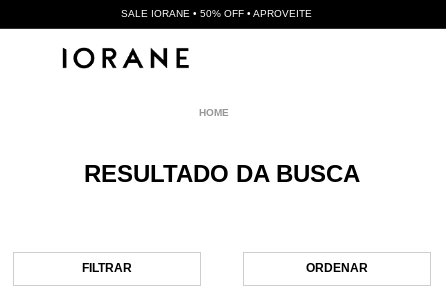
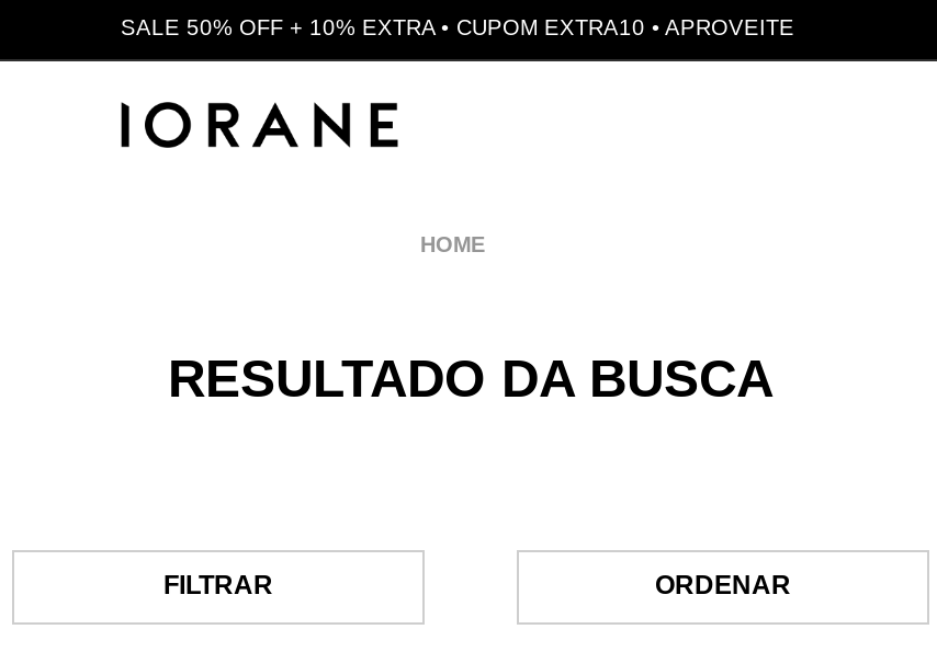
- SALE IORANE • 50% OFF • APROVEITE
+ SALE 50% OFF + 10% EXTRA • CUPOM EXTRA10 • APROVEITE
